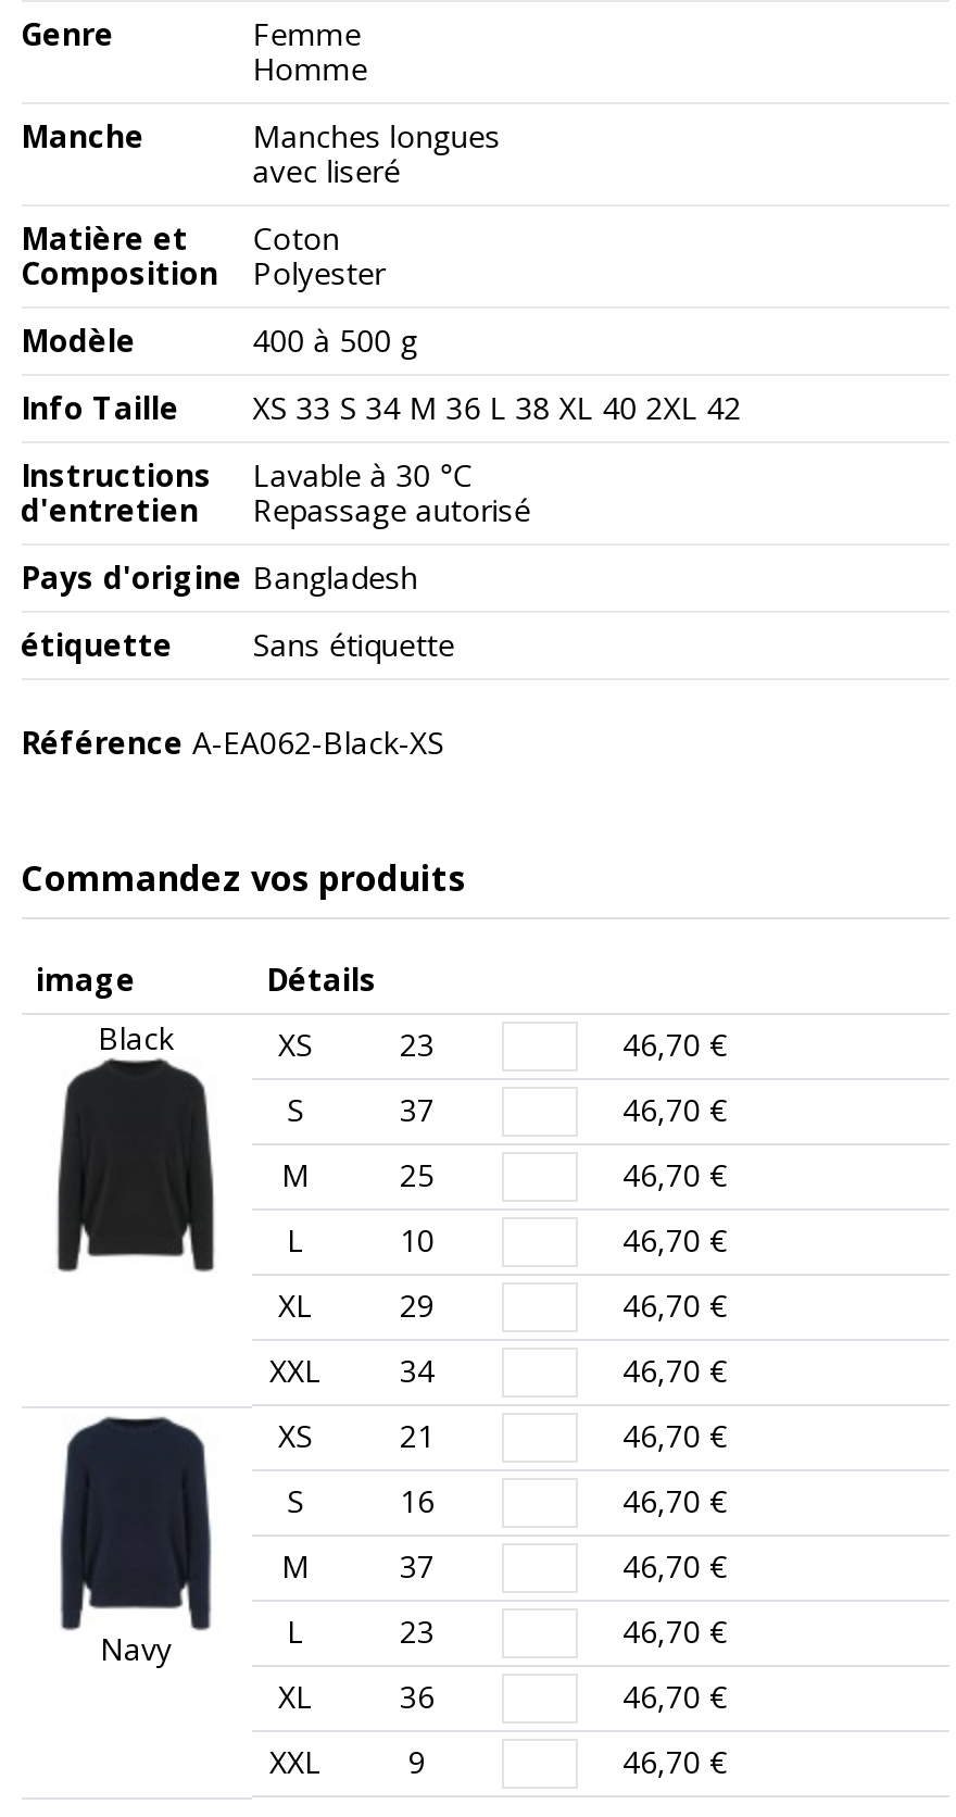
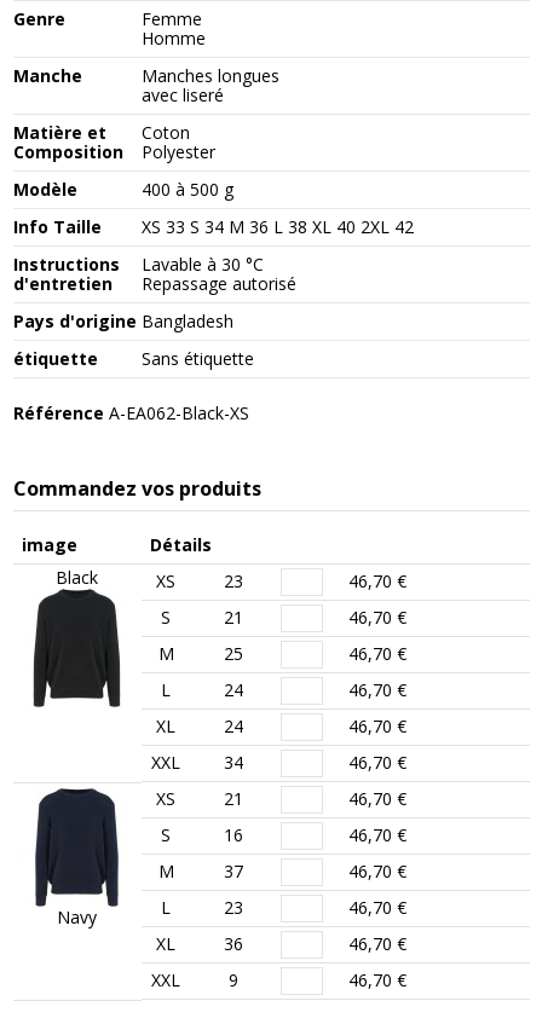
- 37
+ 21

- 10
+ 24

- 29
+ 24
